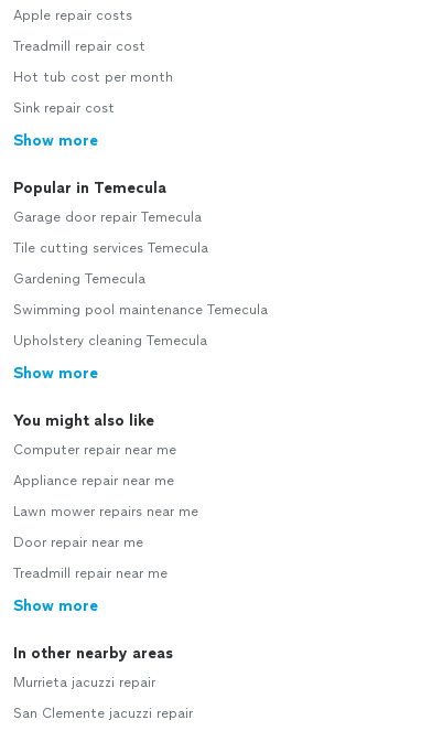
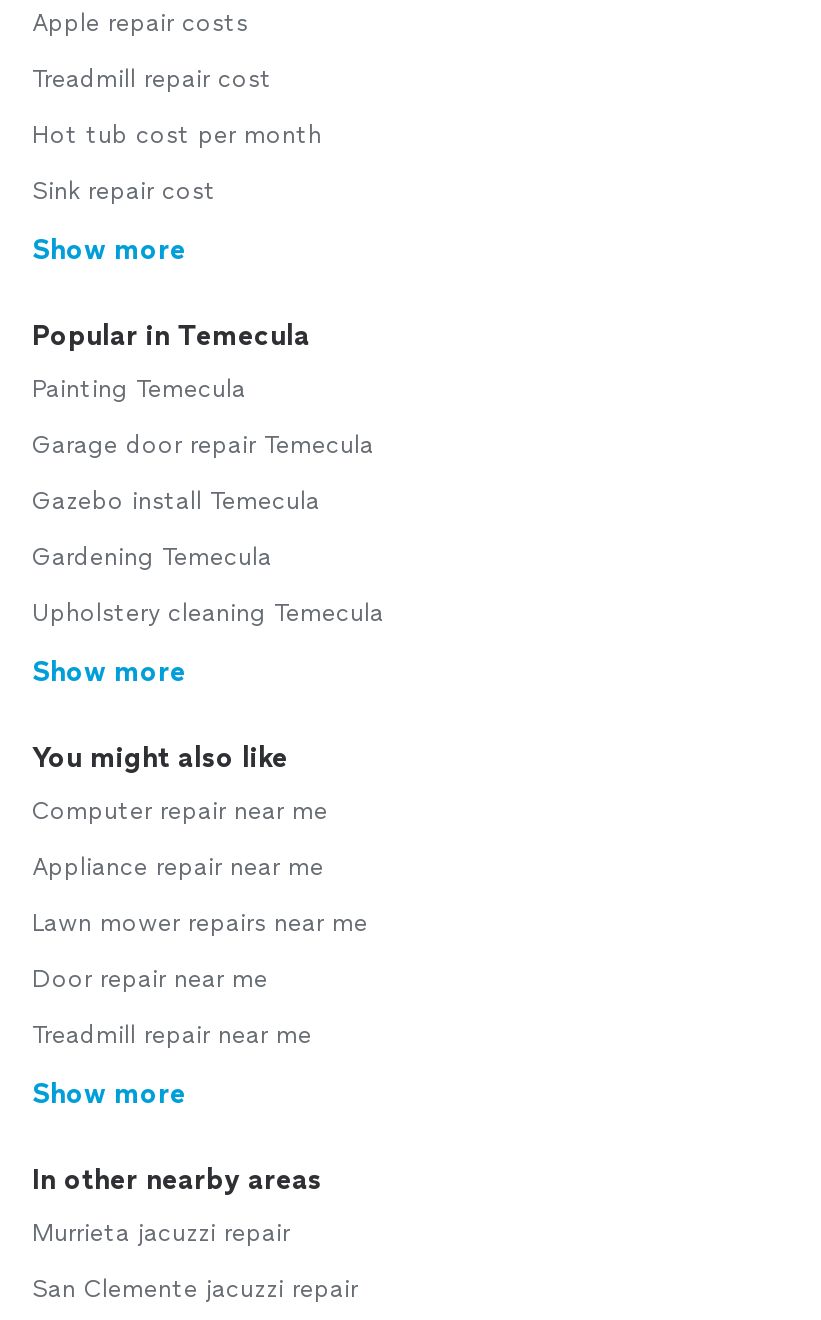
+ Painting Temecula

moved down: Garage door repair Temecula

- Tile cutting services Temecula
+ Gazebo install Temecula

moved down: Gardening Temecula

- Swimming pool maintenance Temecula
